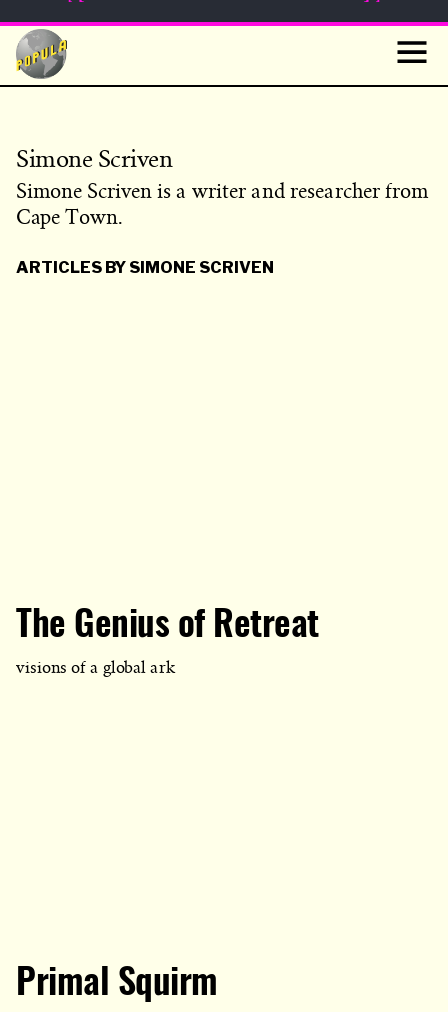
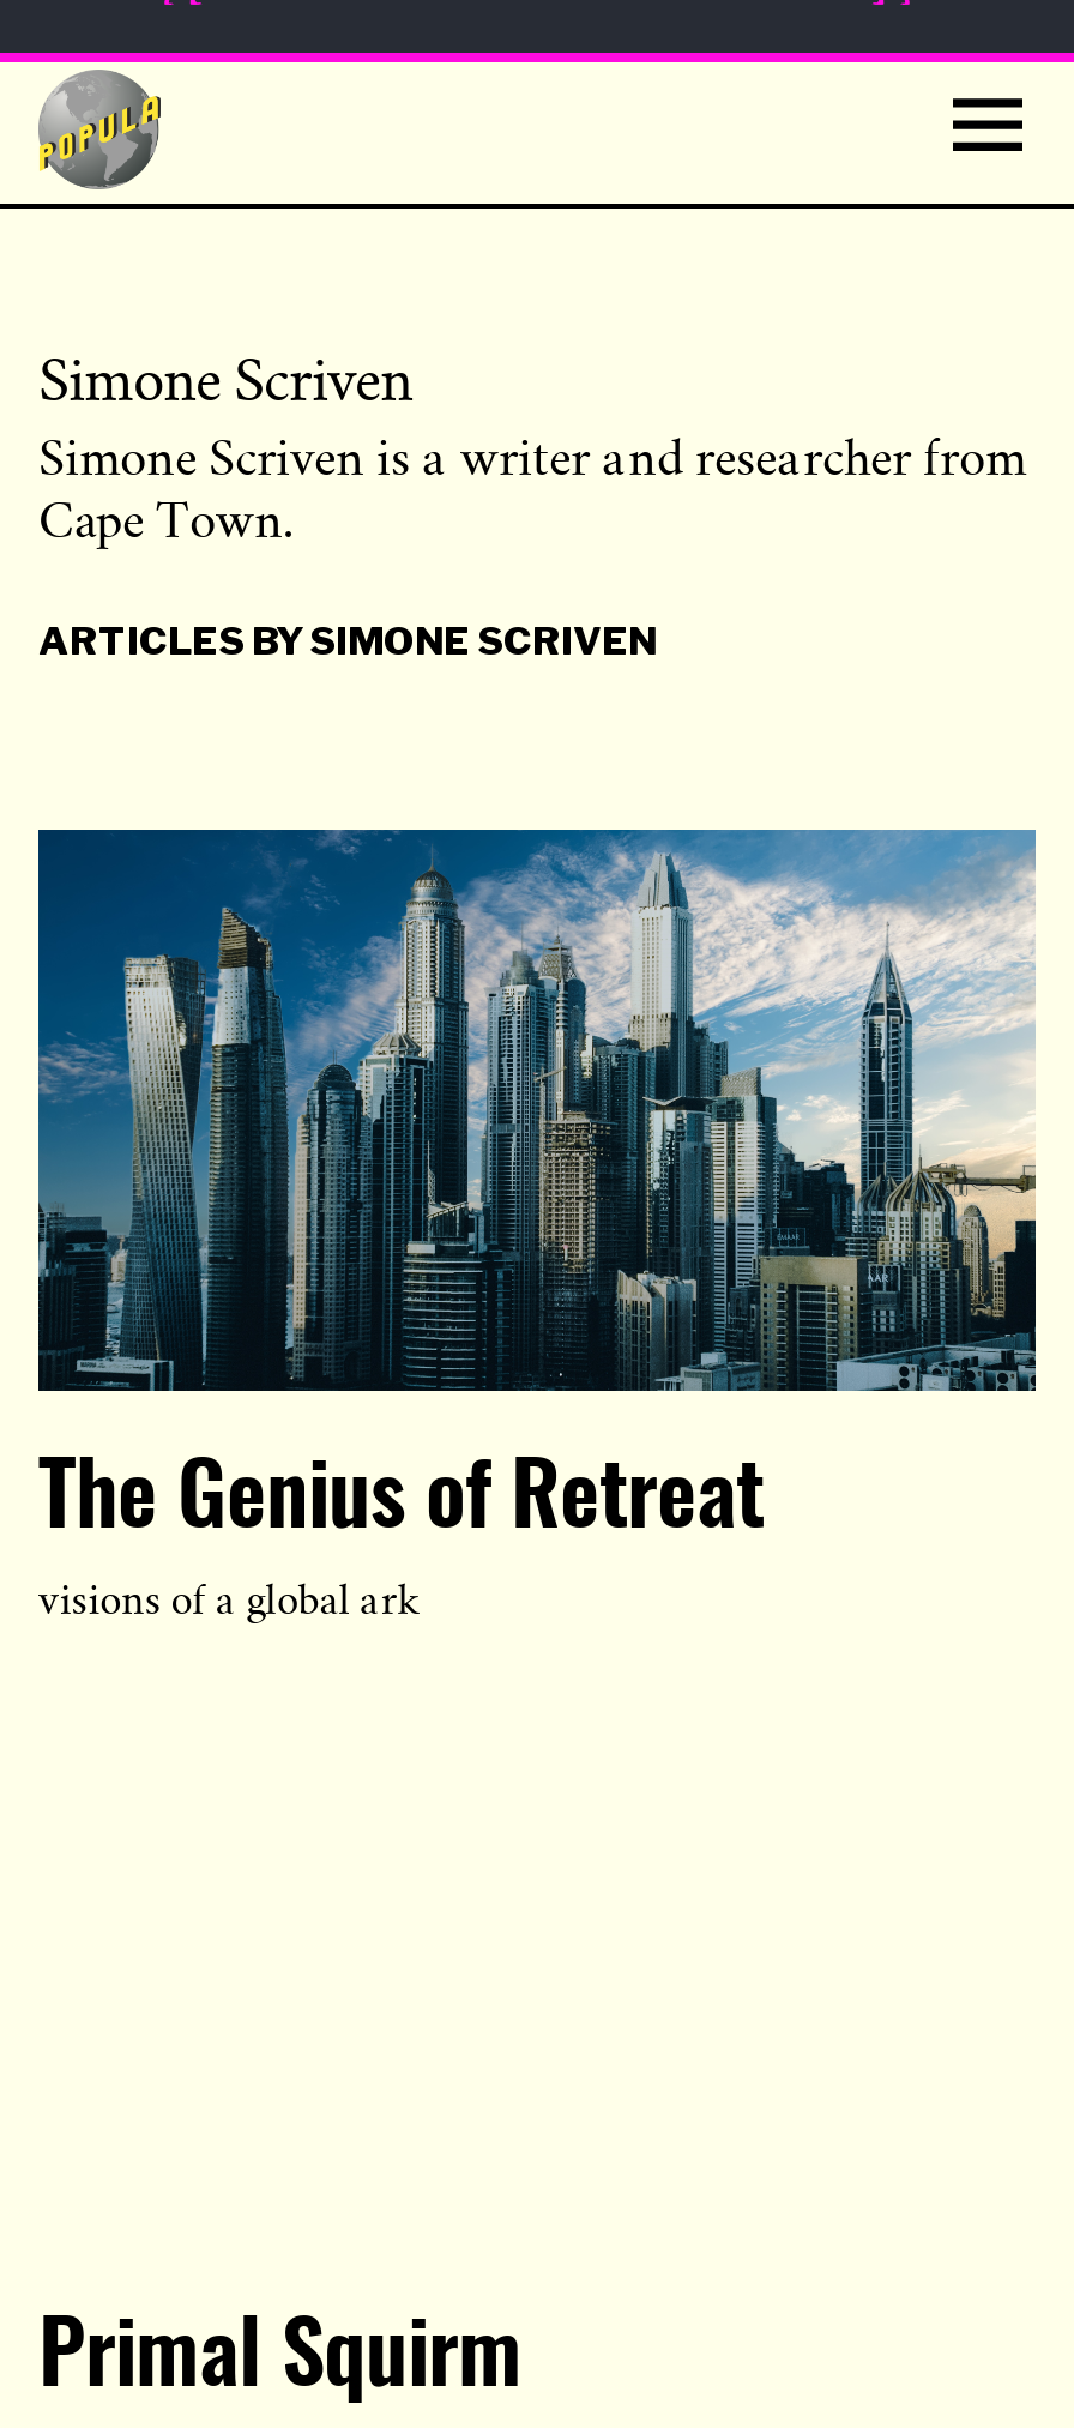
+ [image]
